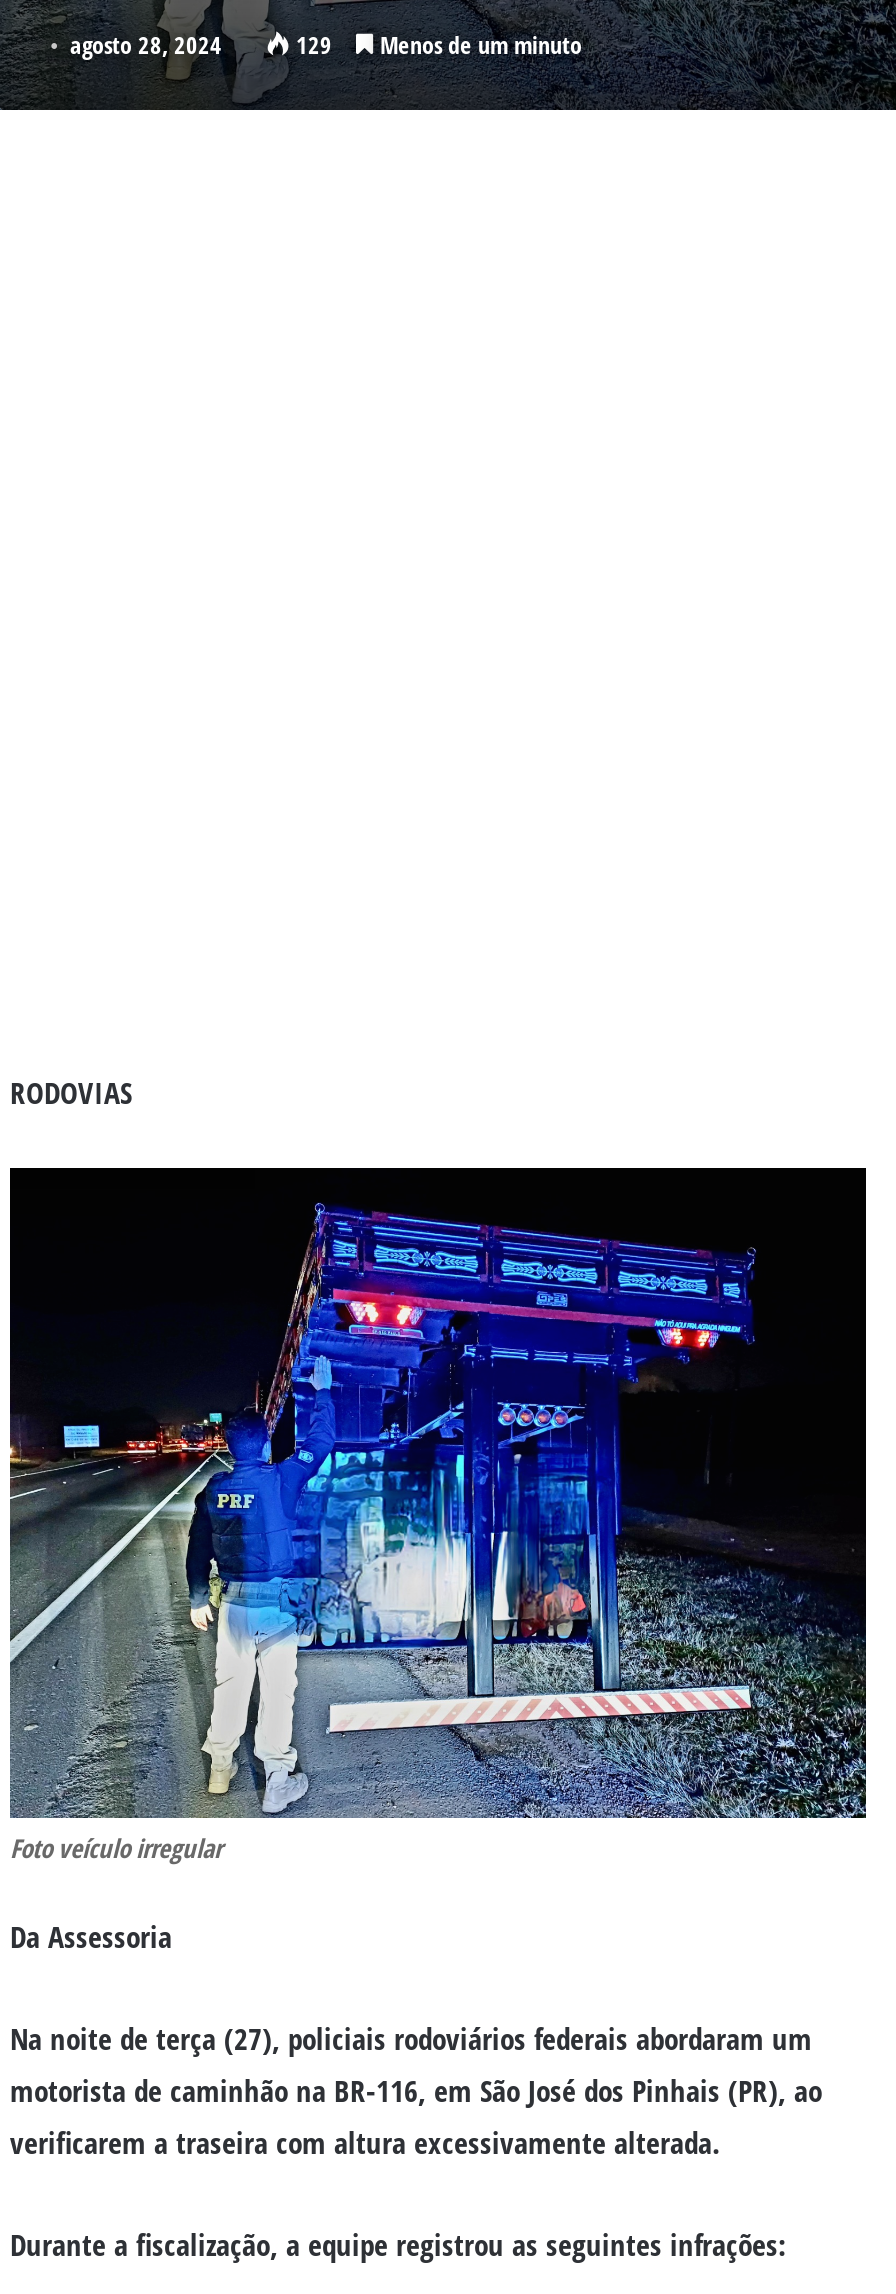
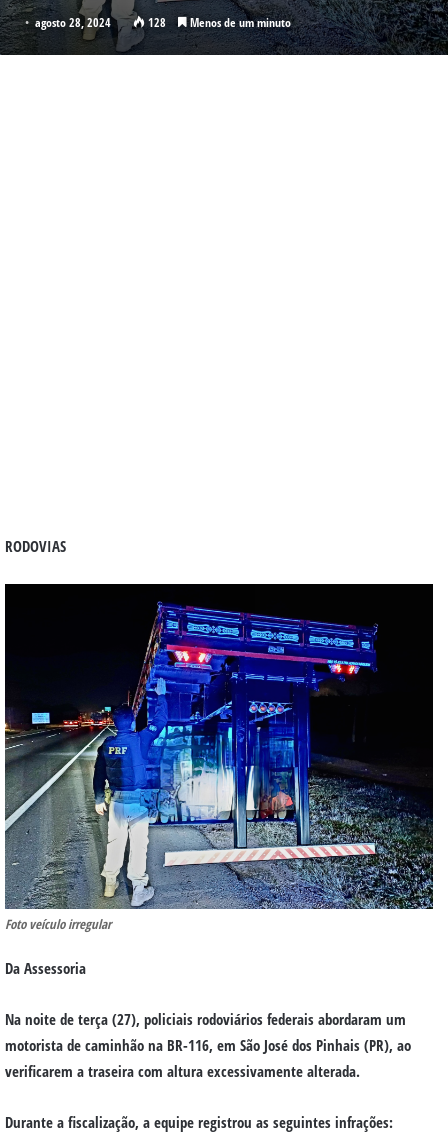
- agosto 28, 2024 129 Menos de um minuto
+ agosto 28, 2024 128 Menos de um minuto
